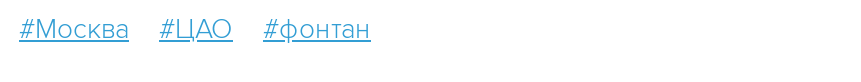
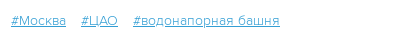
- #фонтан
+ #водонапорная башня
